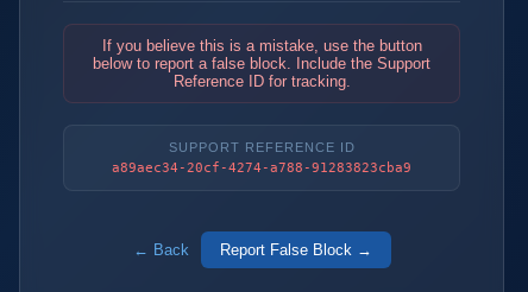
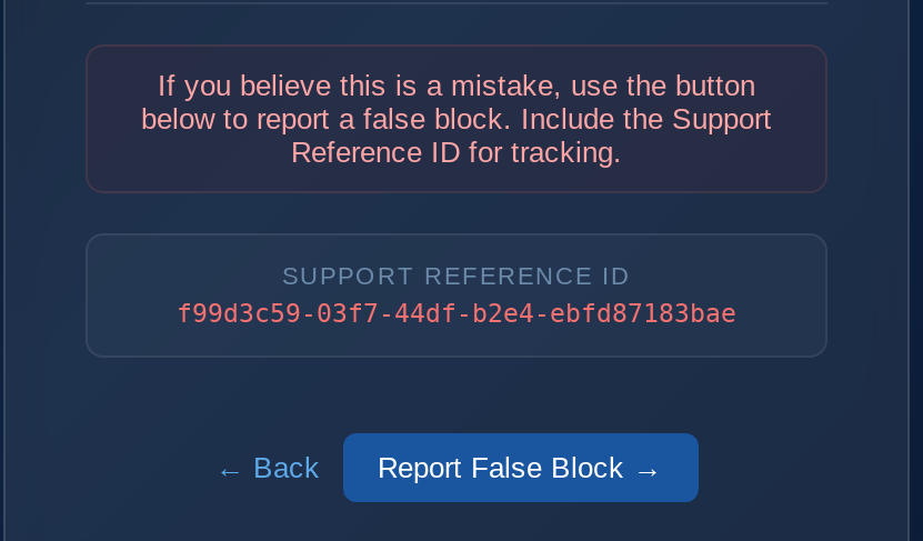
- a89aec34-20cf-4274-a788-91283823cba9
+ f99d3c59-03f7-44df-b2e4-ebfd87183bae
